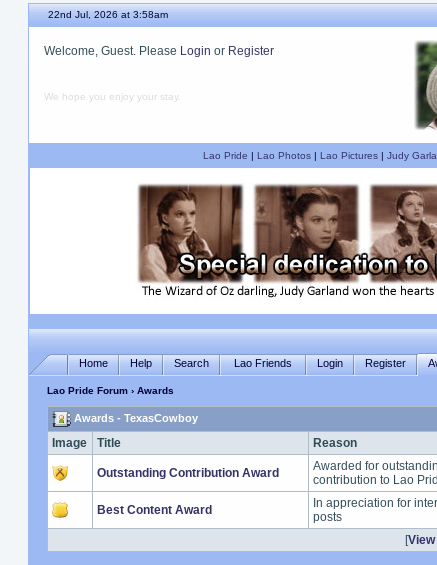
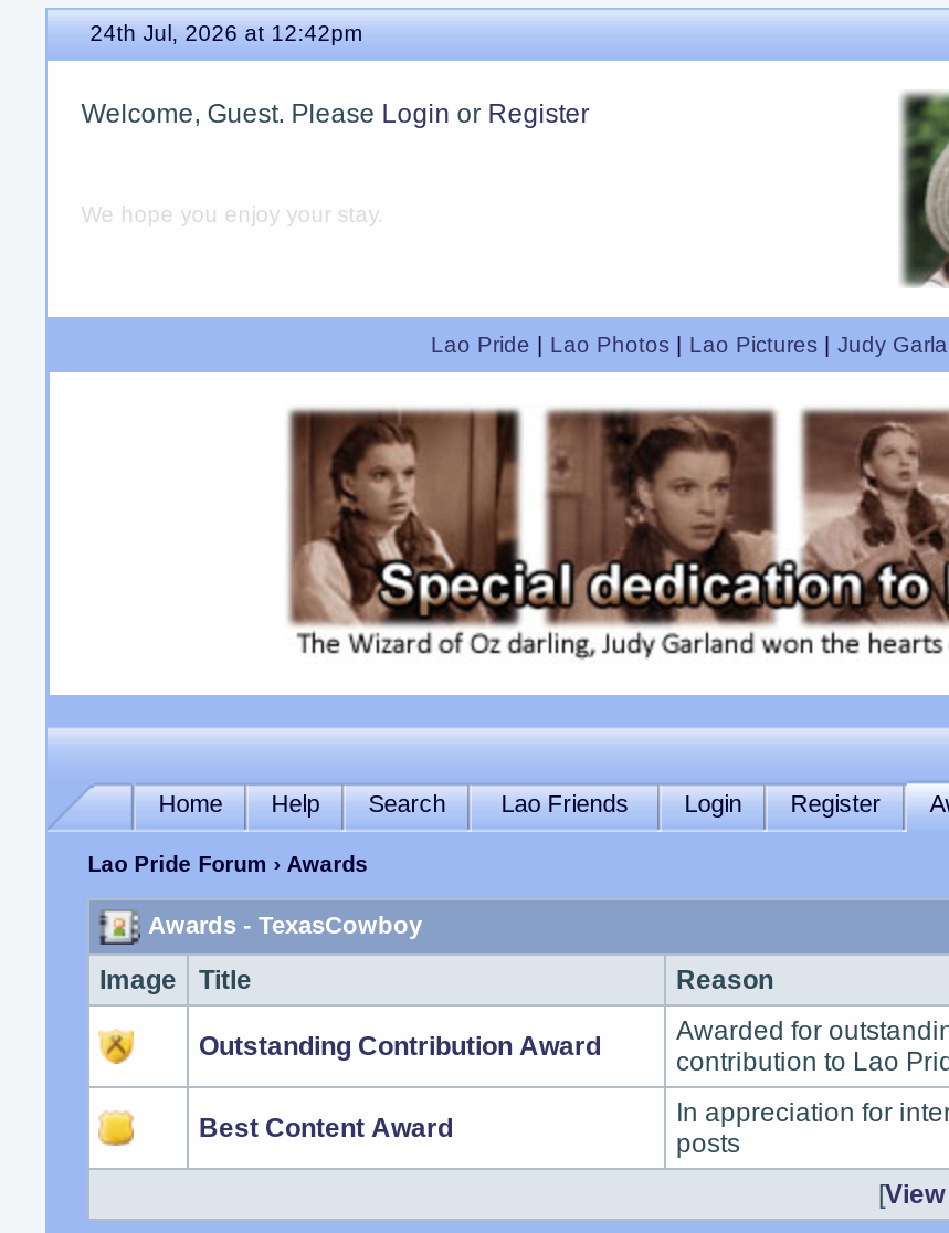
- 22nd Jul, 2026 at 3:58am
+ 24th Jul, 2026 at 12:42pm
